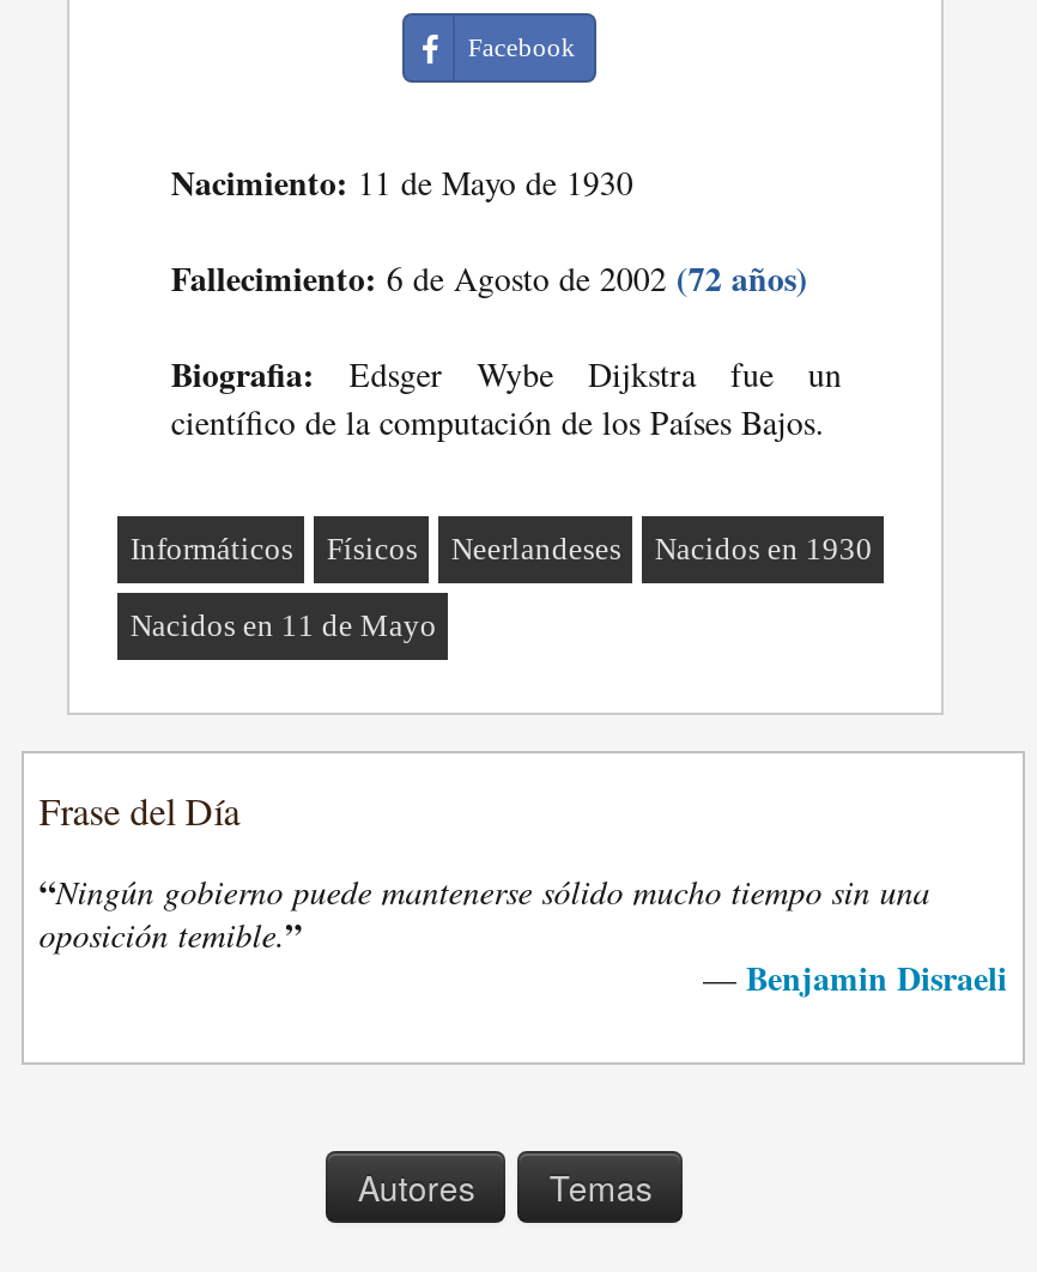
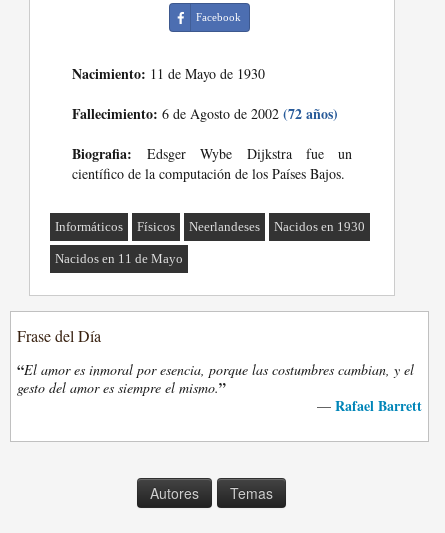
- “Ningún gobierno puede mantenerse sólido mucho tiempo sin una
- oposición temible.”
- — Benjamin Disraeli
+ “El amor es inmoral por esencia, porque las costumbres cambian, y el
+ gesto del amor es siempre el mismo.”
+ — Rafael Barrett
